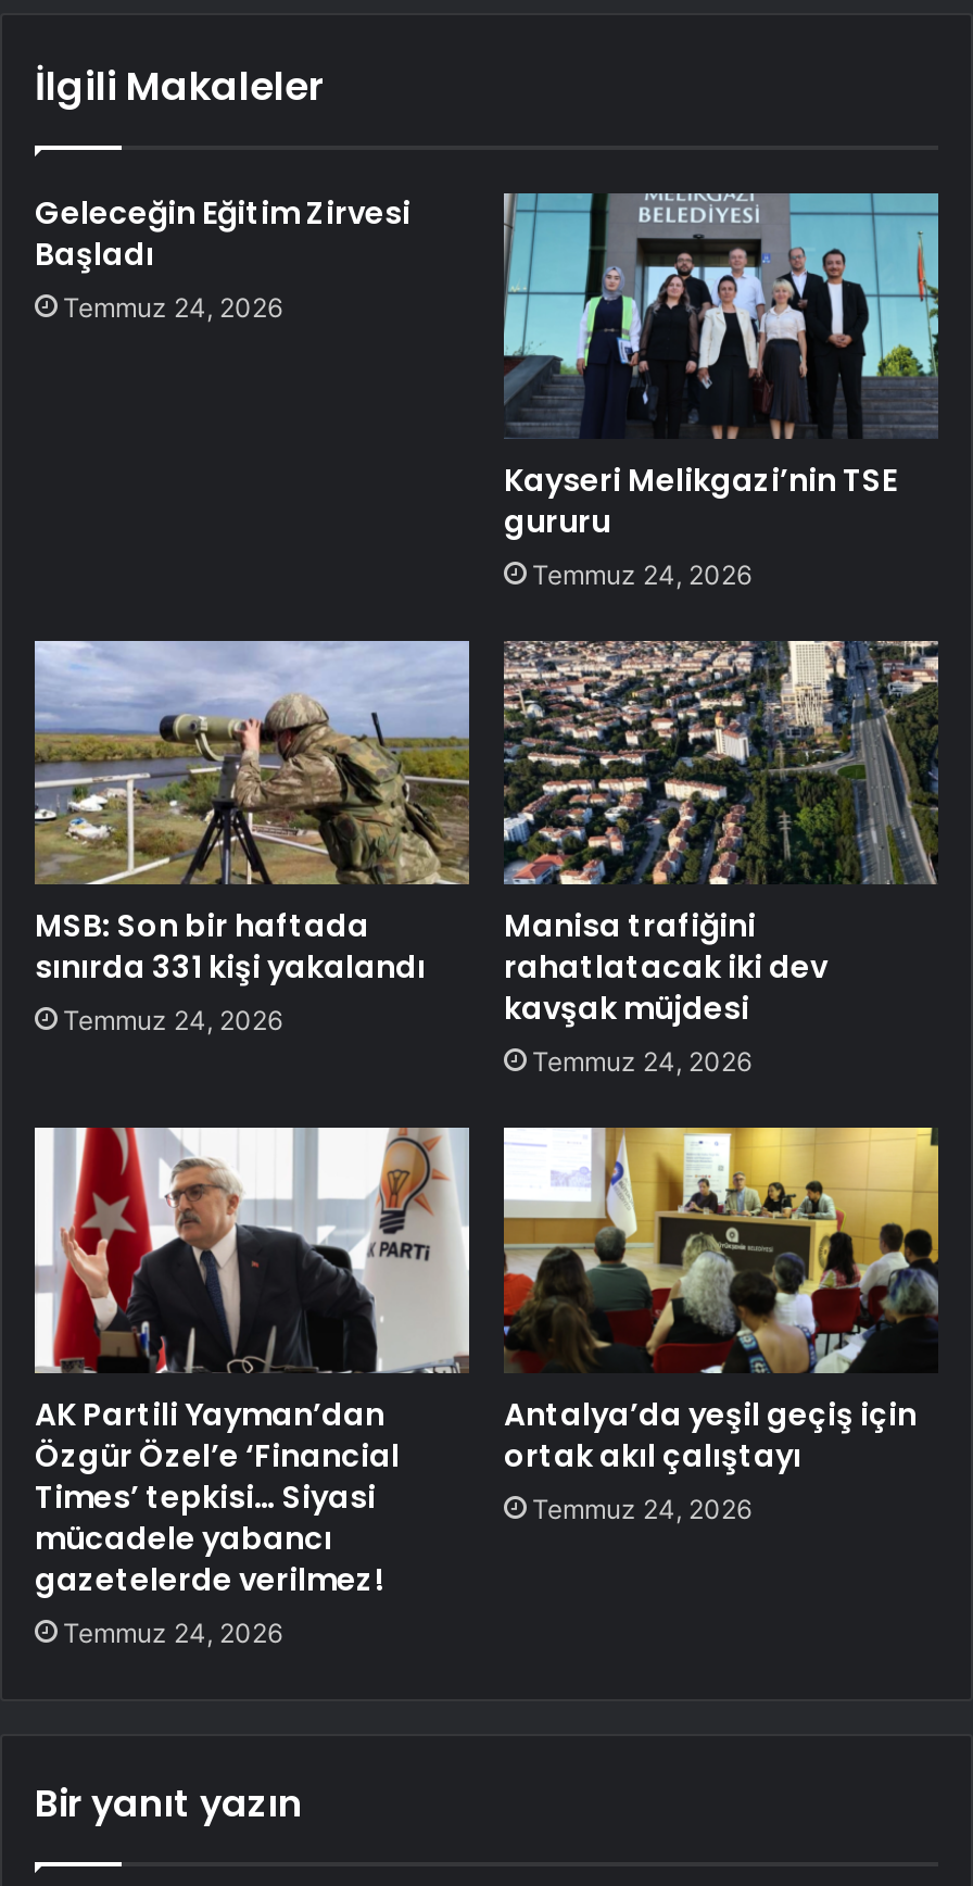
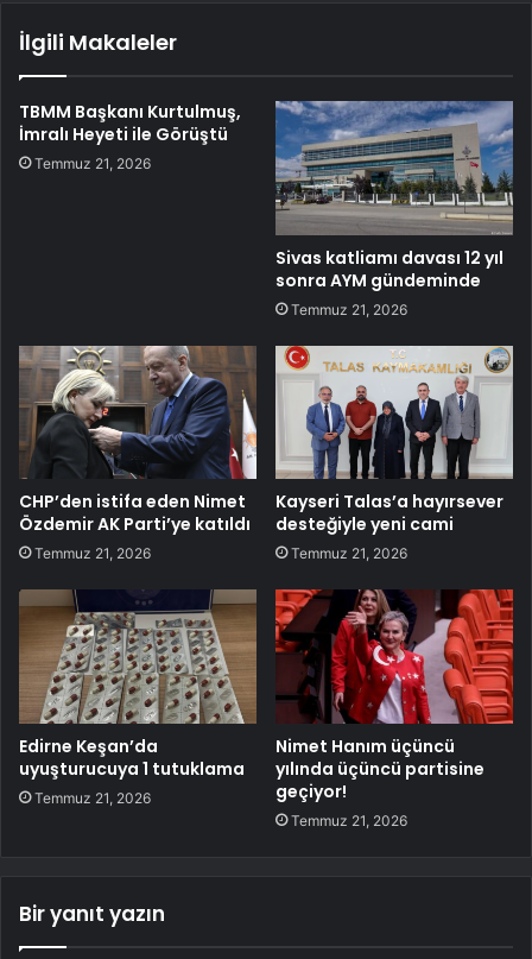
- Geleceğin Eğitim Zirvesi
- Başladı
- Temmuz 24, 2026
+ TBMM Başkanı Kurtulmuş,
+ İmralı Heyeti ile Görüştü
+ Temmuz 21, 2026

- [image]
- Kayseri Melikgazi’nin TSE
- gururu
- Temmuz 24, 2026
+ [image]
+ Sivas katliamı davası 12 yıl
+ sonra AYM gündeminde
+ Temmuz 21, 2026

- [image]
- MSB: Son bir haftada
- sınırda 331 kişi yakalandı
- Temmuz 24, 2026
+ [image]
+ CHP’den istifa eden Nimet
+ Özdemir AK Parti’ye katıldı
+ Temmuz 21, 2026

- [image]
- Manisa trafiğini
- rahatlatacak iki dev
- kavşak müjdesi
- Temmuz 24, 2026
+ [image]
+ Kayseri Talas’a hayırsever
+ desteğiyle yeni cami
+ Temmuz 21, 2026

- [image]
- AK Partili Yayman’dan
- Özgür Özel’e ‘Financial
- Times’ tepkisi… Siyasi
- mücadele yabancı
- gazetelerde verilmez!
- Temmuz 24, 2026
+ [image]
+ Edirne Keşan’da
+ uyuşturucuya 1 tutuklama
+ Temmuz 21, 2026

- [image]
+ [image]

- Antalya’da yeşil geçiş için
- ortak akıl çalıştayı
- Temmuz 24, 2026
+ Nimet Hanım üçüncü
+ yılında üçüncü partisine
+ geçiyor!
+ Temmuz 21, 2026
